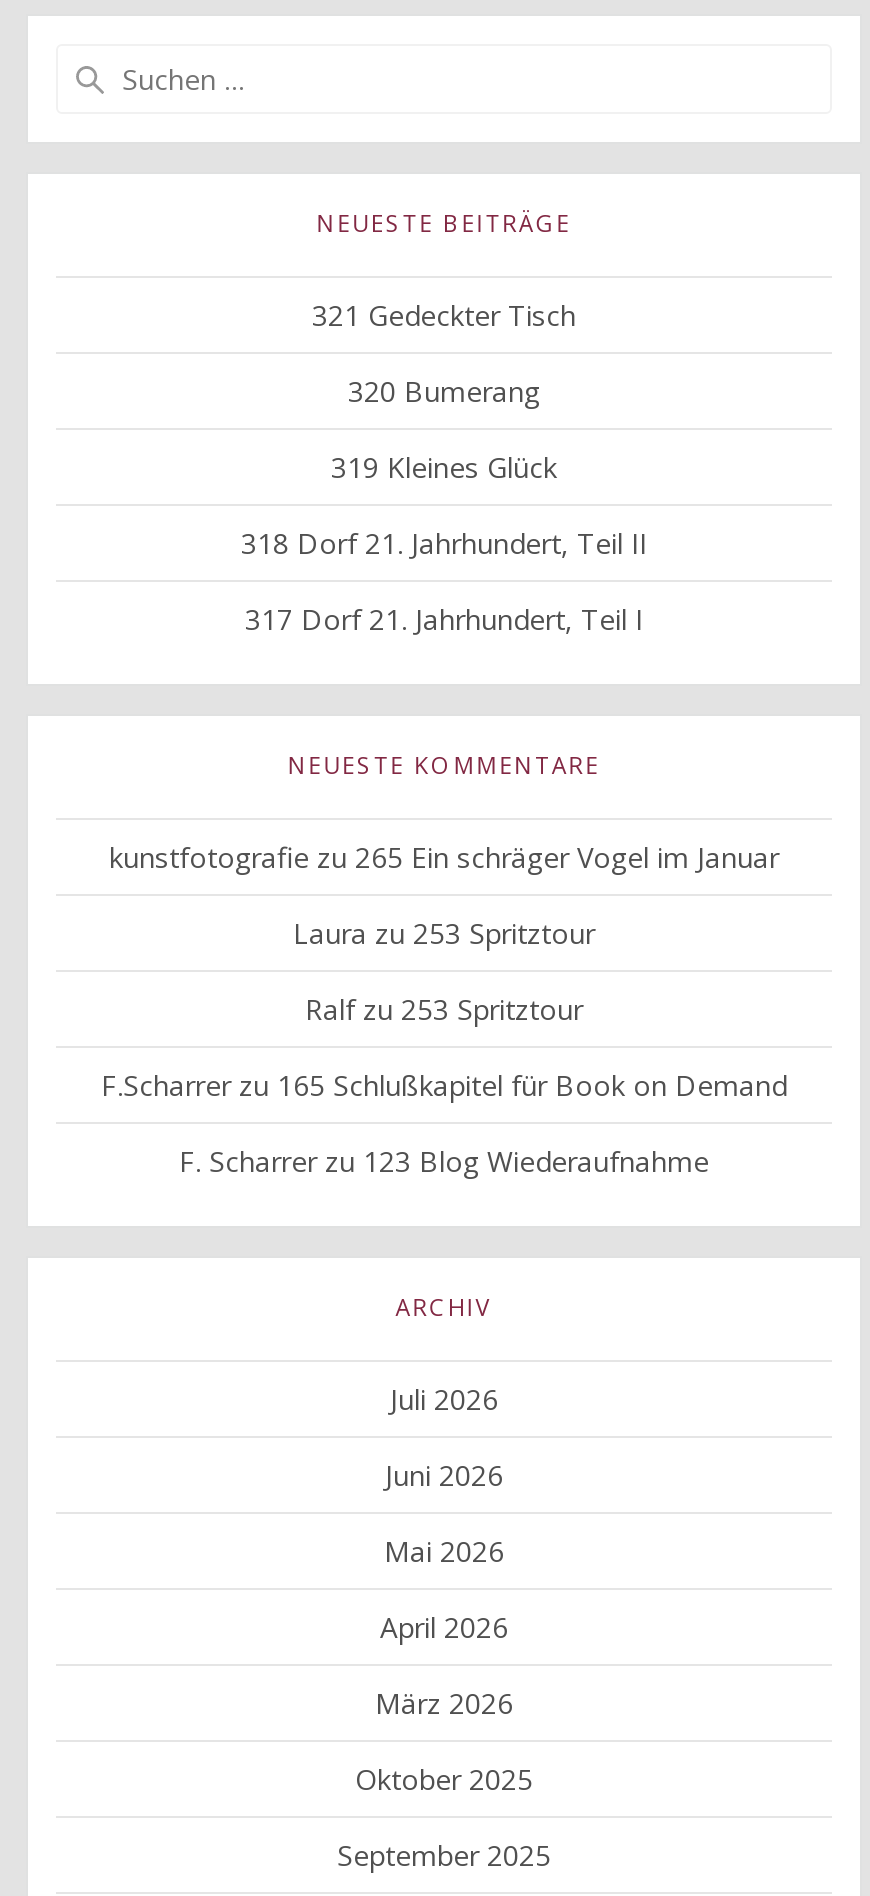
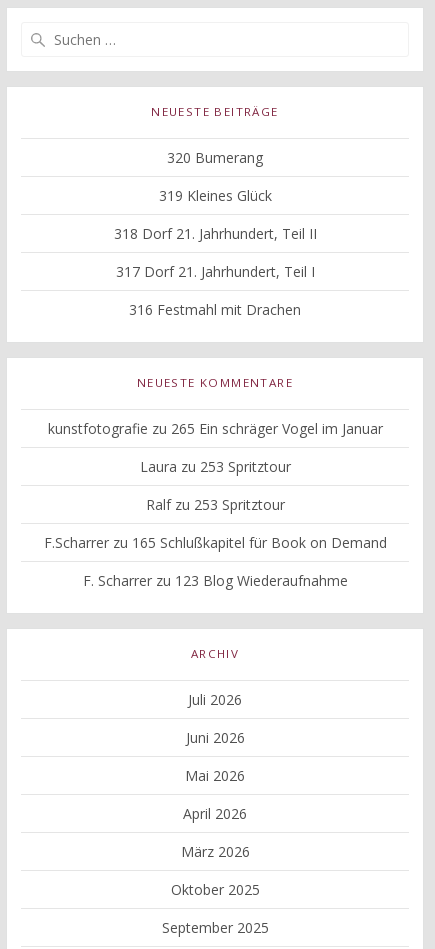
- 321 Gedeckter Tisch

moved up: 320 Bumerang | 319 Kleines Glück | 318 Dorf 21. Jahrhundert, Teil II | 317 Dorf 21. Jahrhundert, Teil I

+ 316 Festmahl mit Drachen
